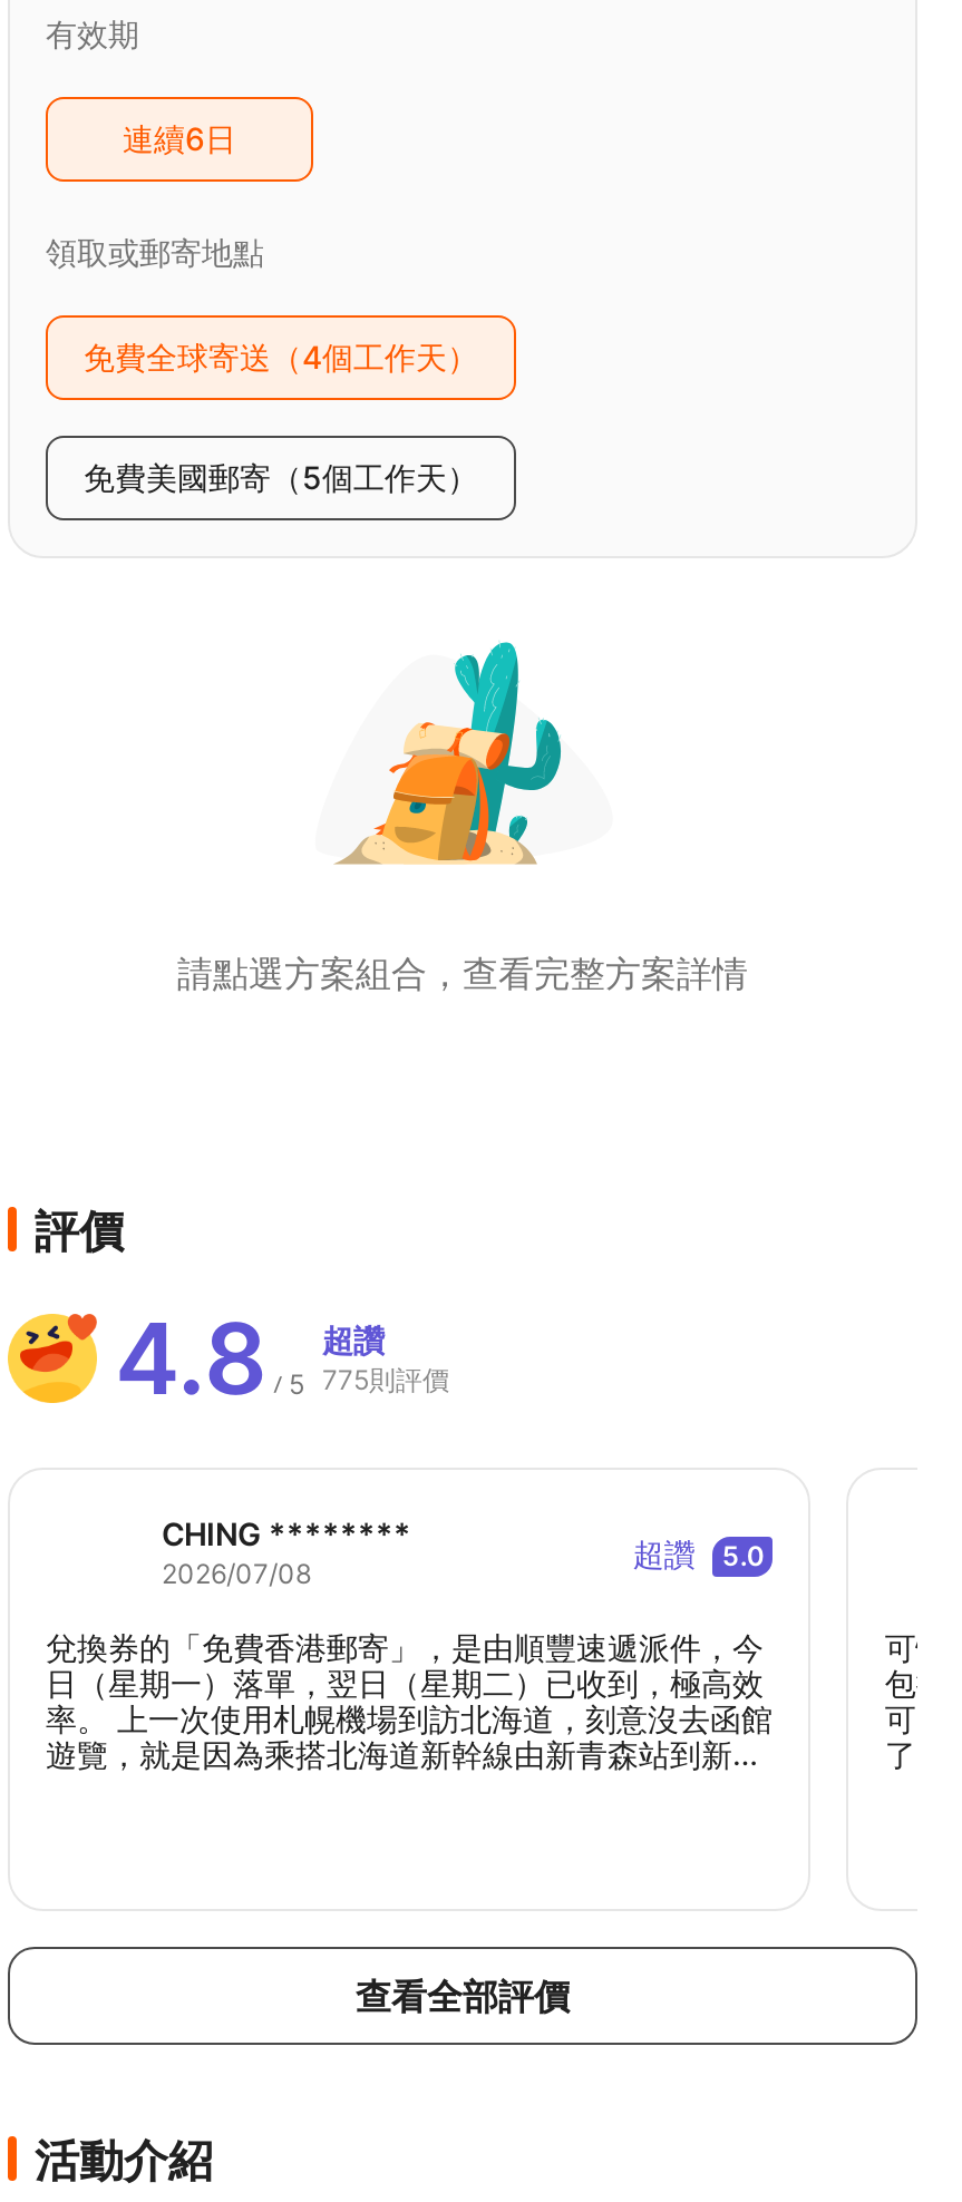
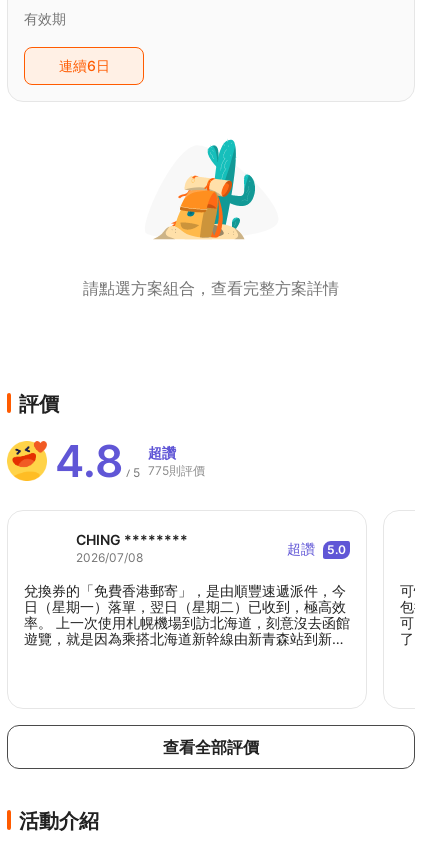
- 領取或郵寄地點
- 免費全球寄送（4個工作天）
- 免費美國郵寄（5個工作天）
